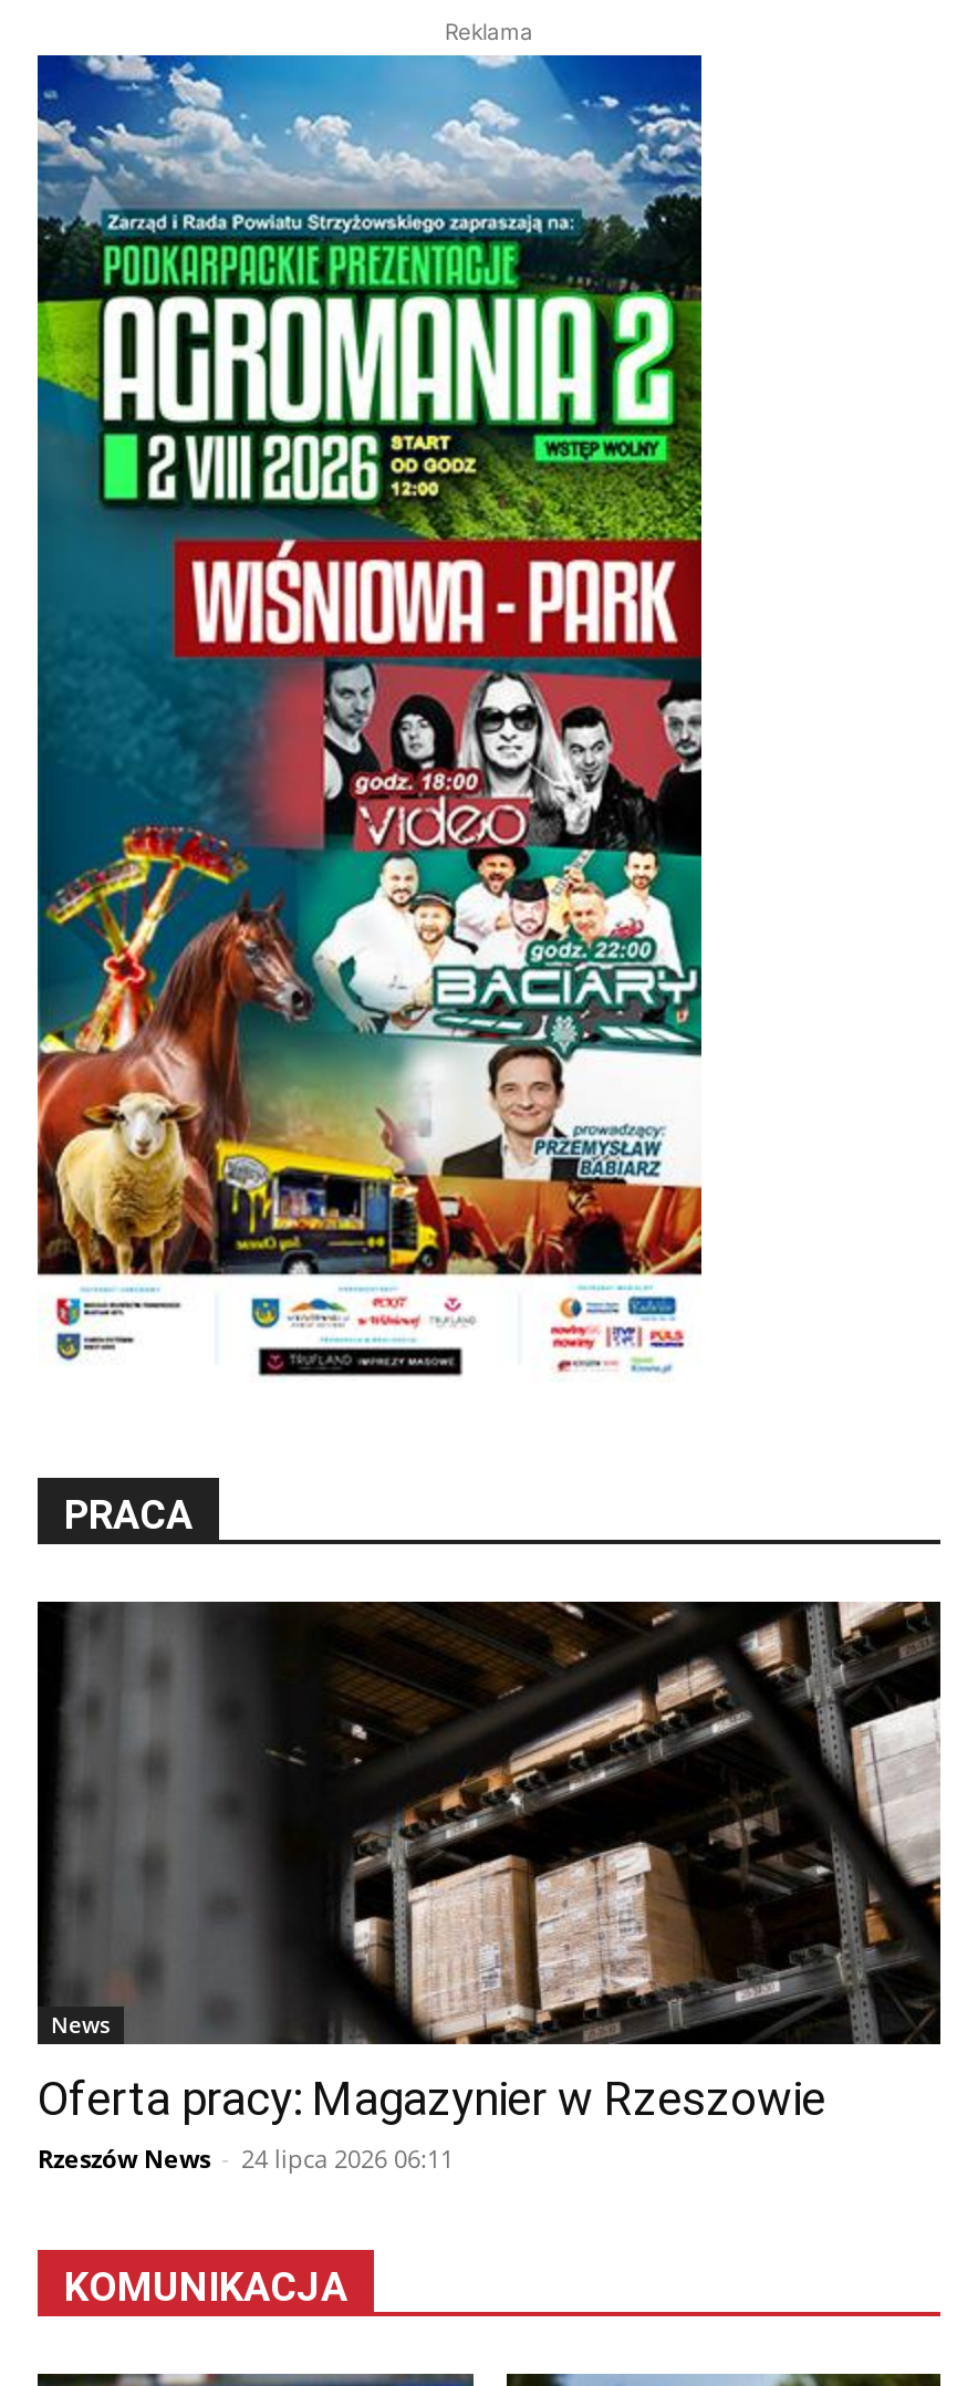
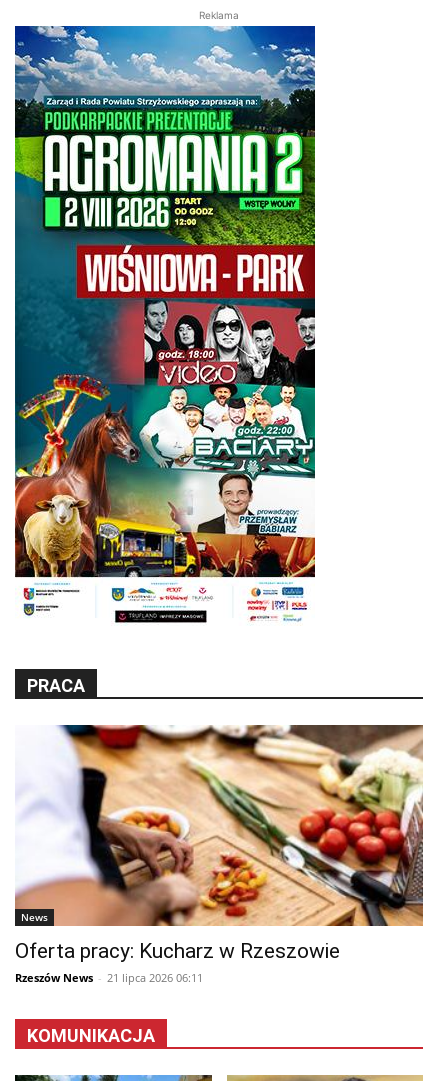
- [image]
- Oferta pracy: Magazynier w Rzeszowie
+ [image]
+ Oferta pracy: Kucharz w Rzeszowie

- Rzeszów News - 24 lipca 2026 06:11
+ Rzeszów News - 21 lipca 2026 06:11
